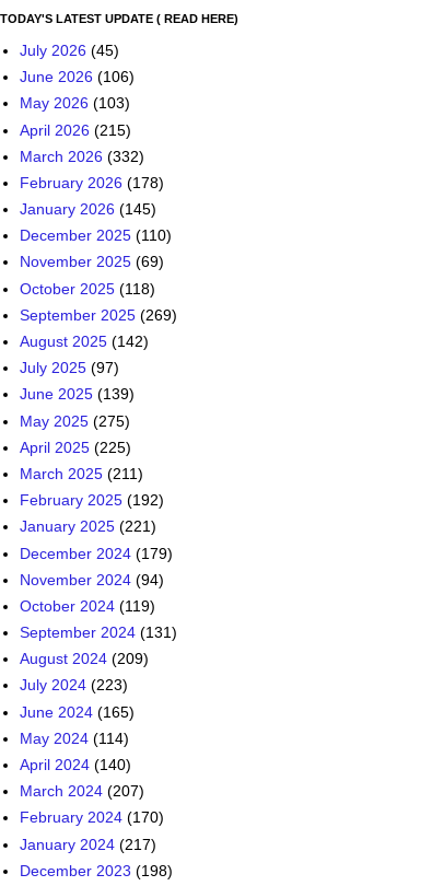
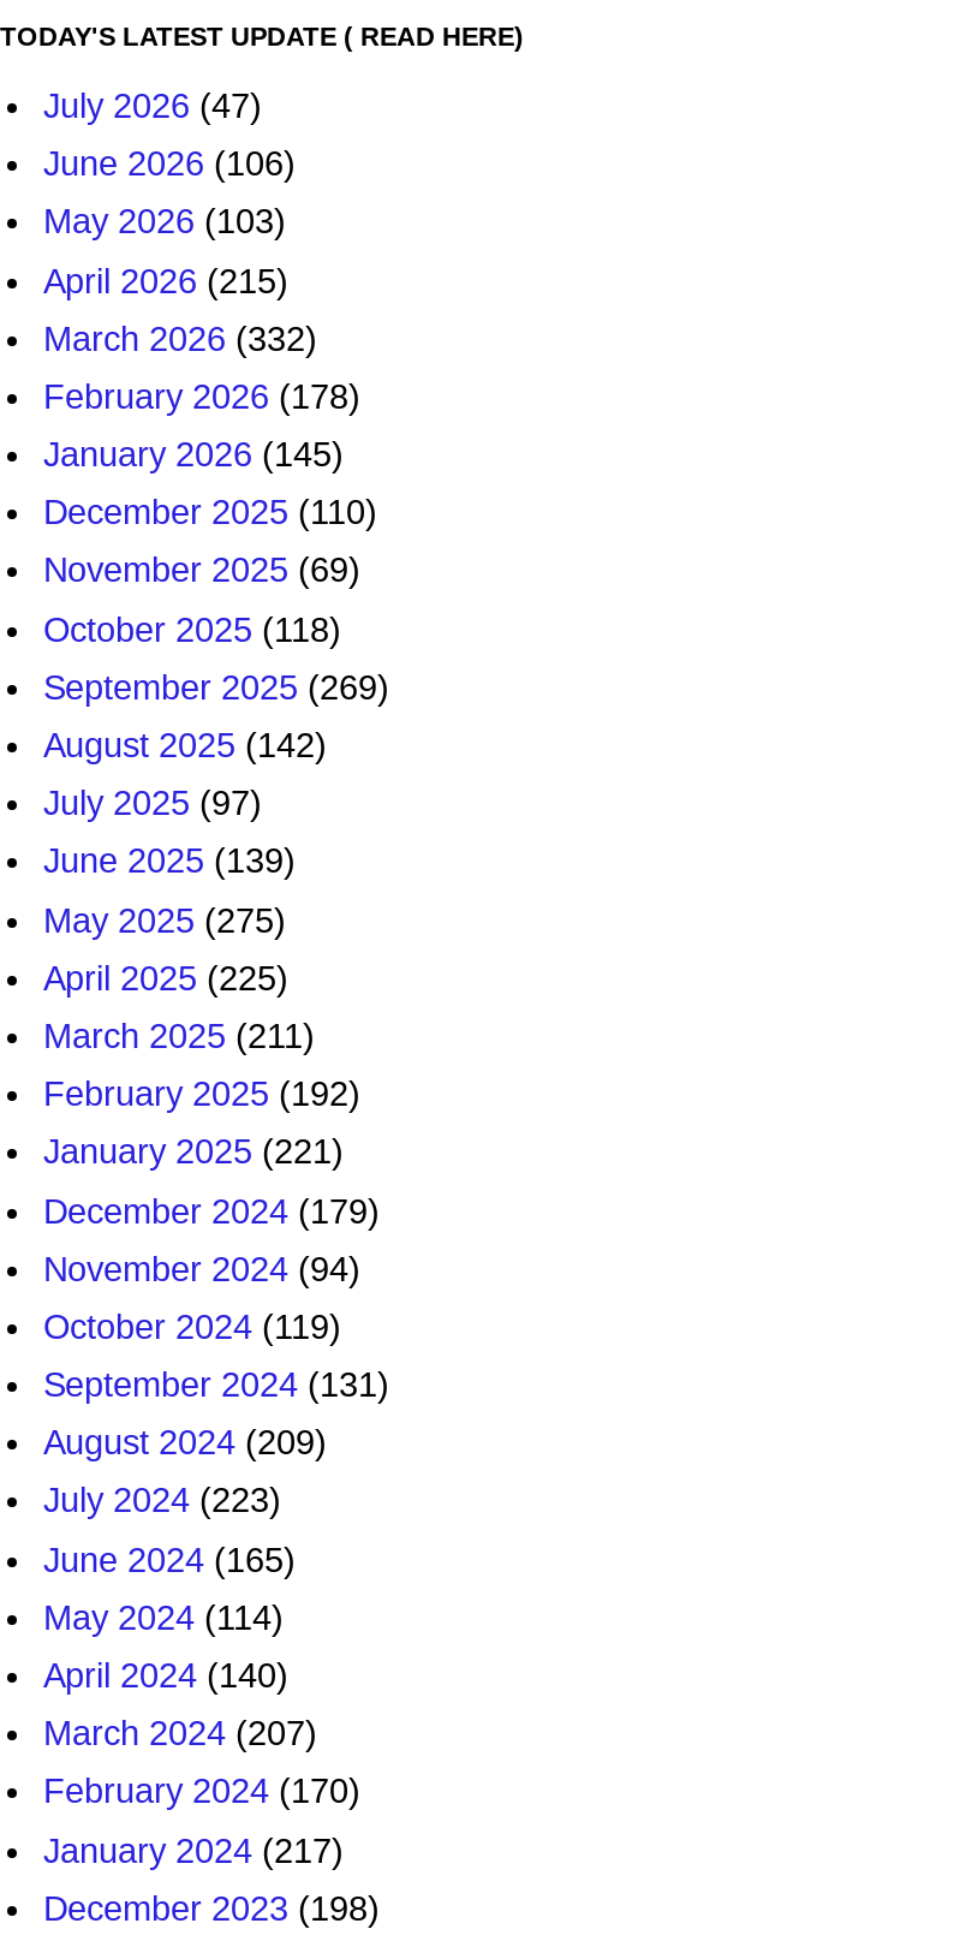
- July 2026 (45)
+ July 2026 (47)
